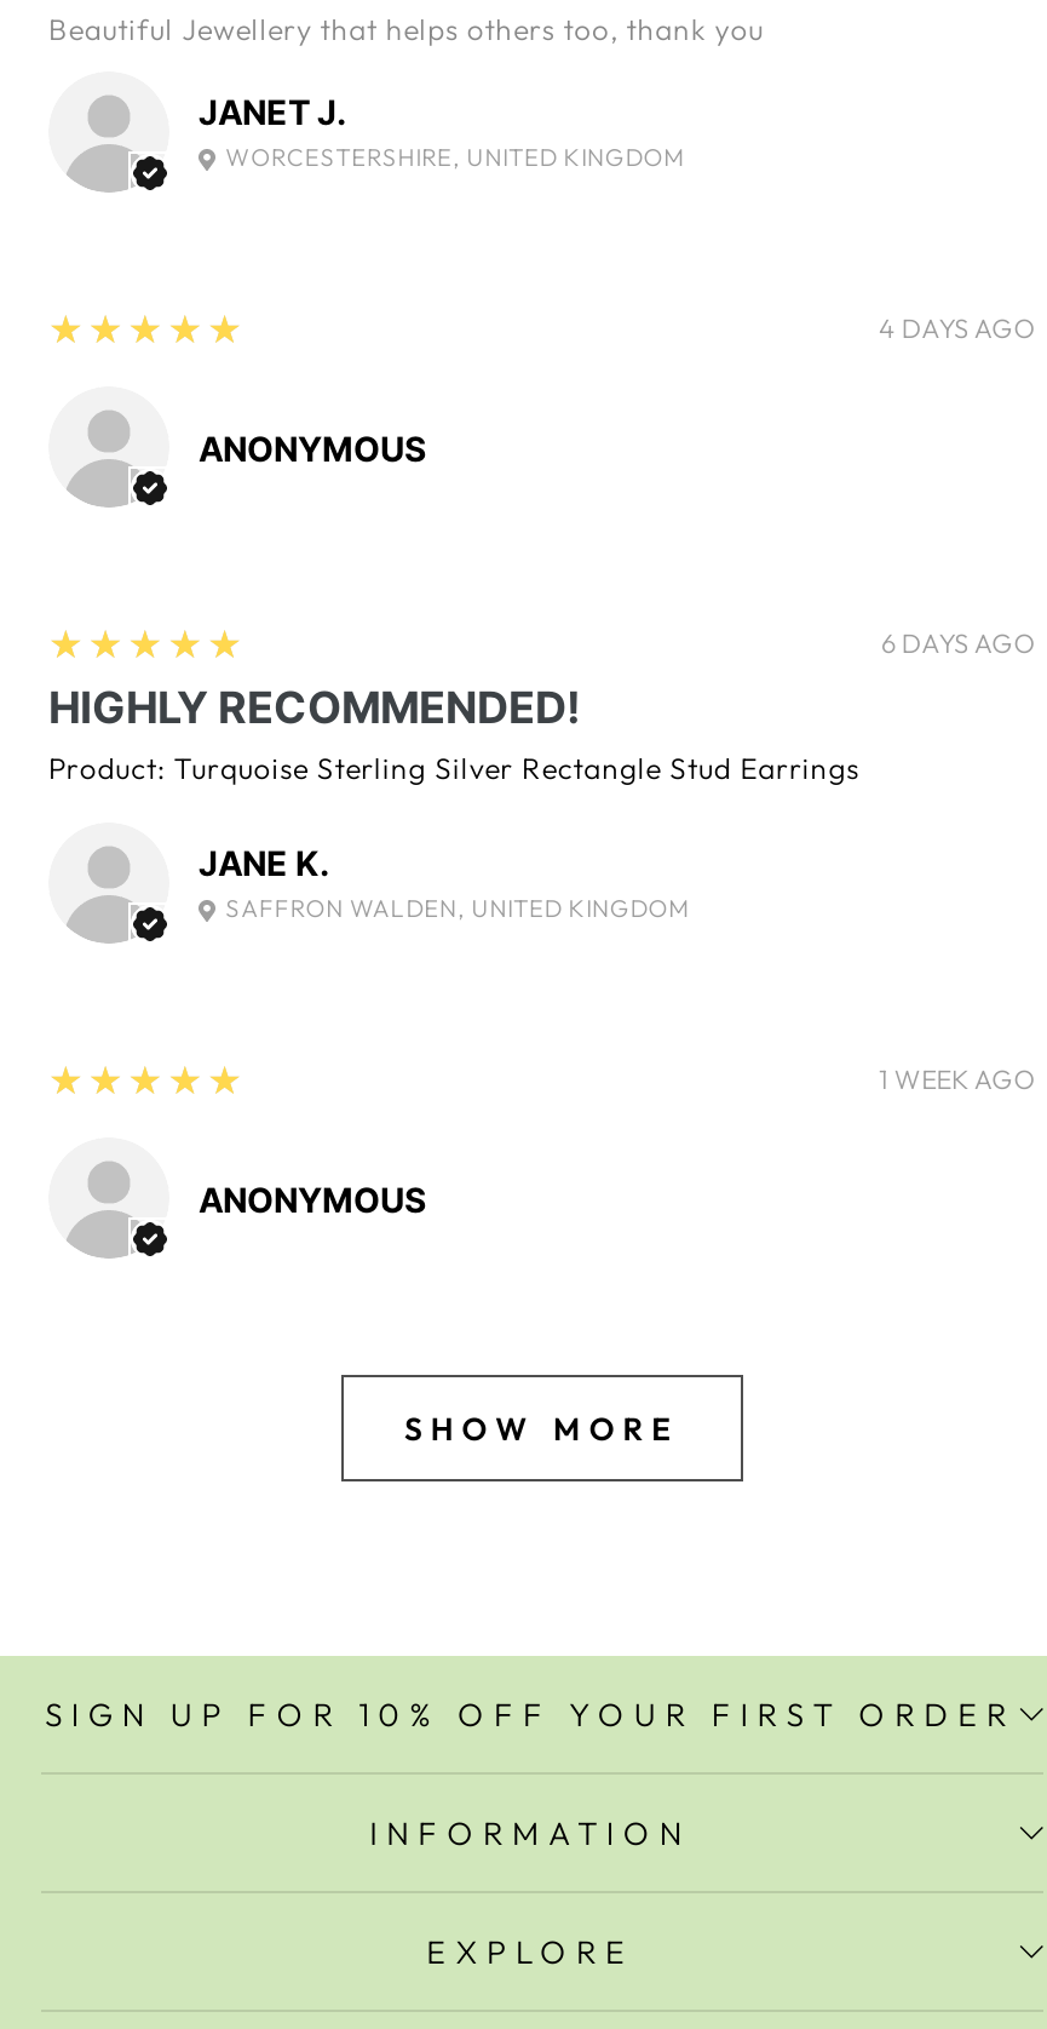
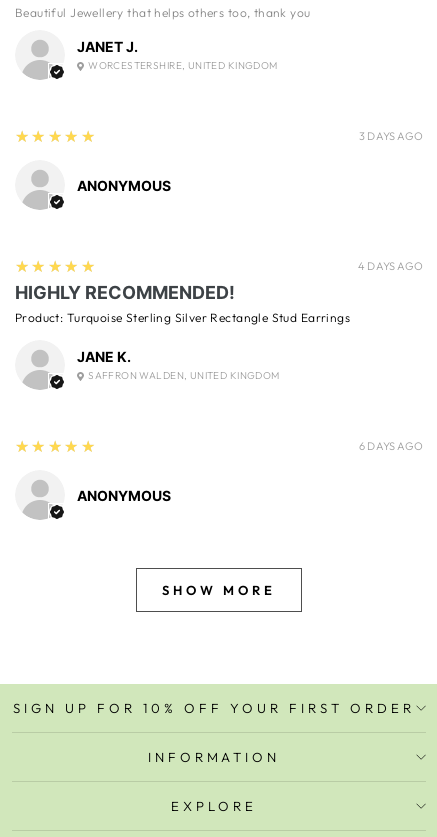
- 4 DAYS AGO
+ 3 DAYS AGO

- 6 DAYS AGO
+ 4 DAYS AGO

- 1 WEEK AGO
+ 6 DAYS AGO
